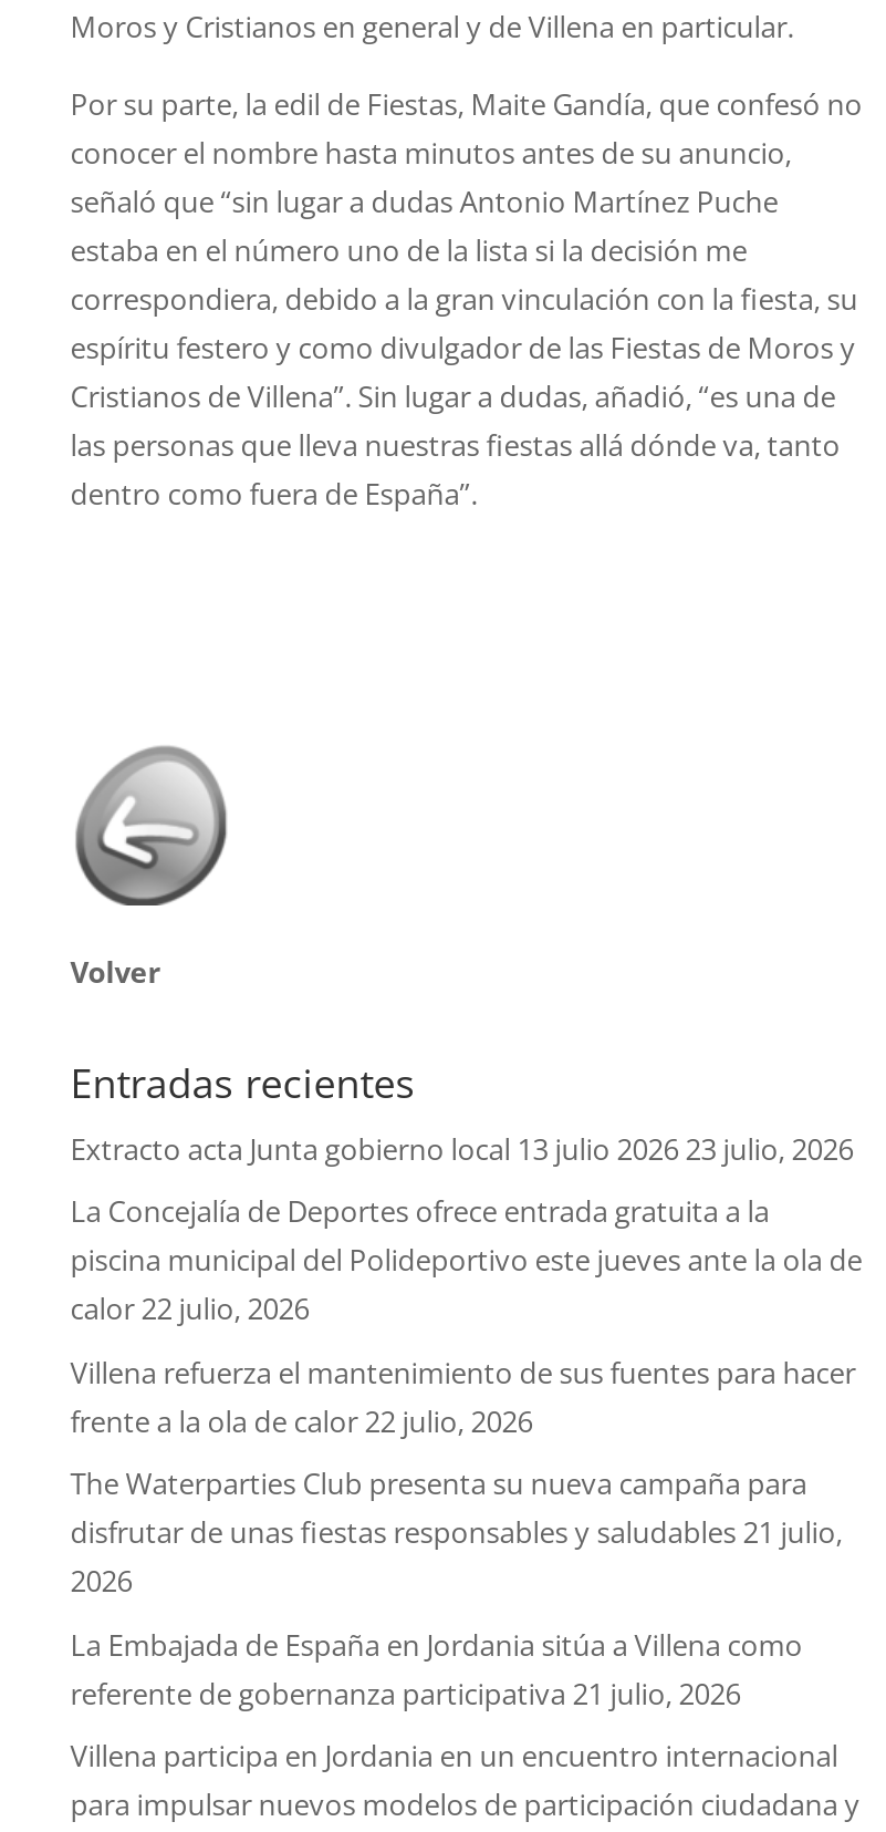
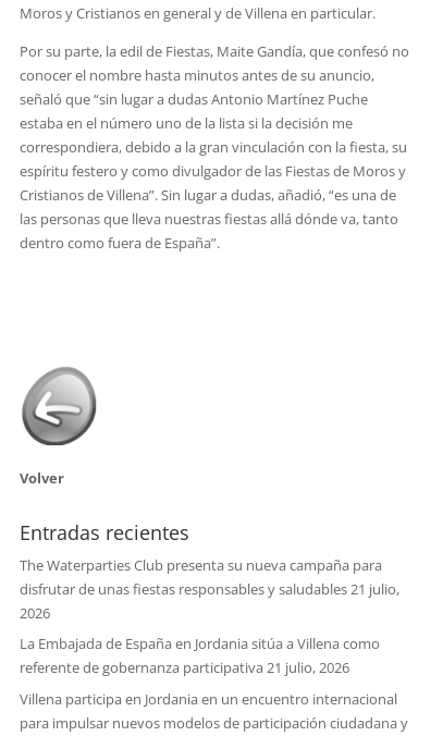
- Extracto acta Junta gobierno local 13 julio 2026 23 julio, 2026
- La Concejalía de Deportes ofrece entrada gratuita a la
- piscina municipal del Polideportivo este jueves ante la ola de
- calor 22 julio, 2026
- Villena refuerza el mantenimiento de sus fuentes para hacer
- frente a la ola de calor 22 julio, 2026
